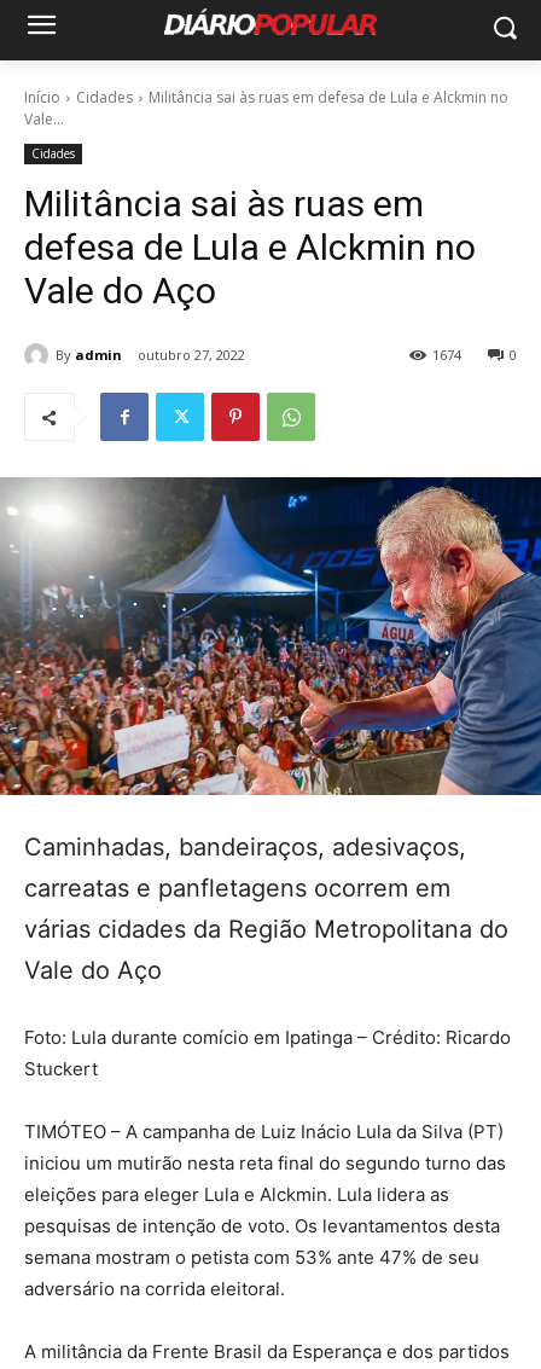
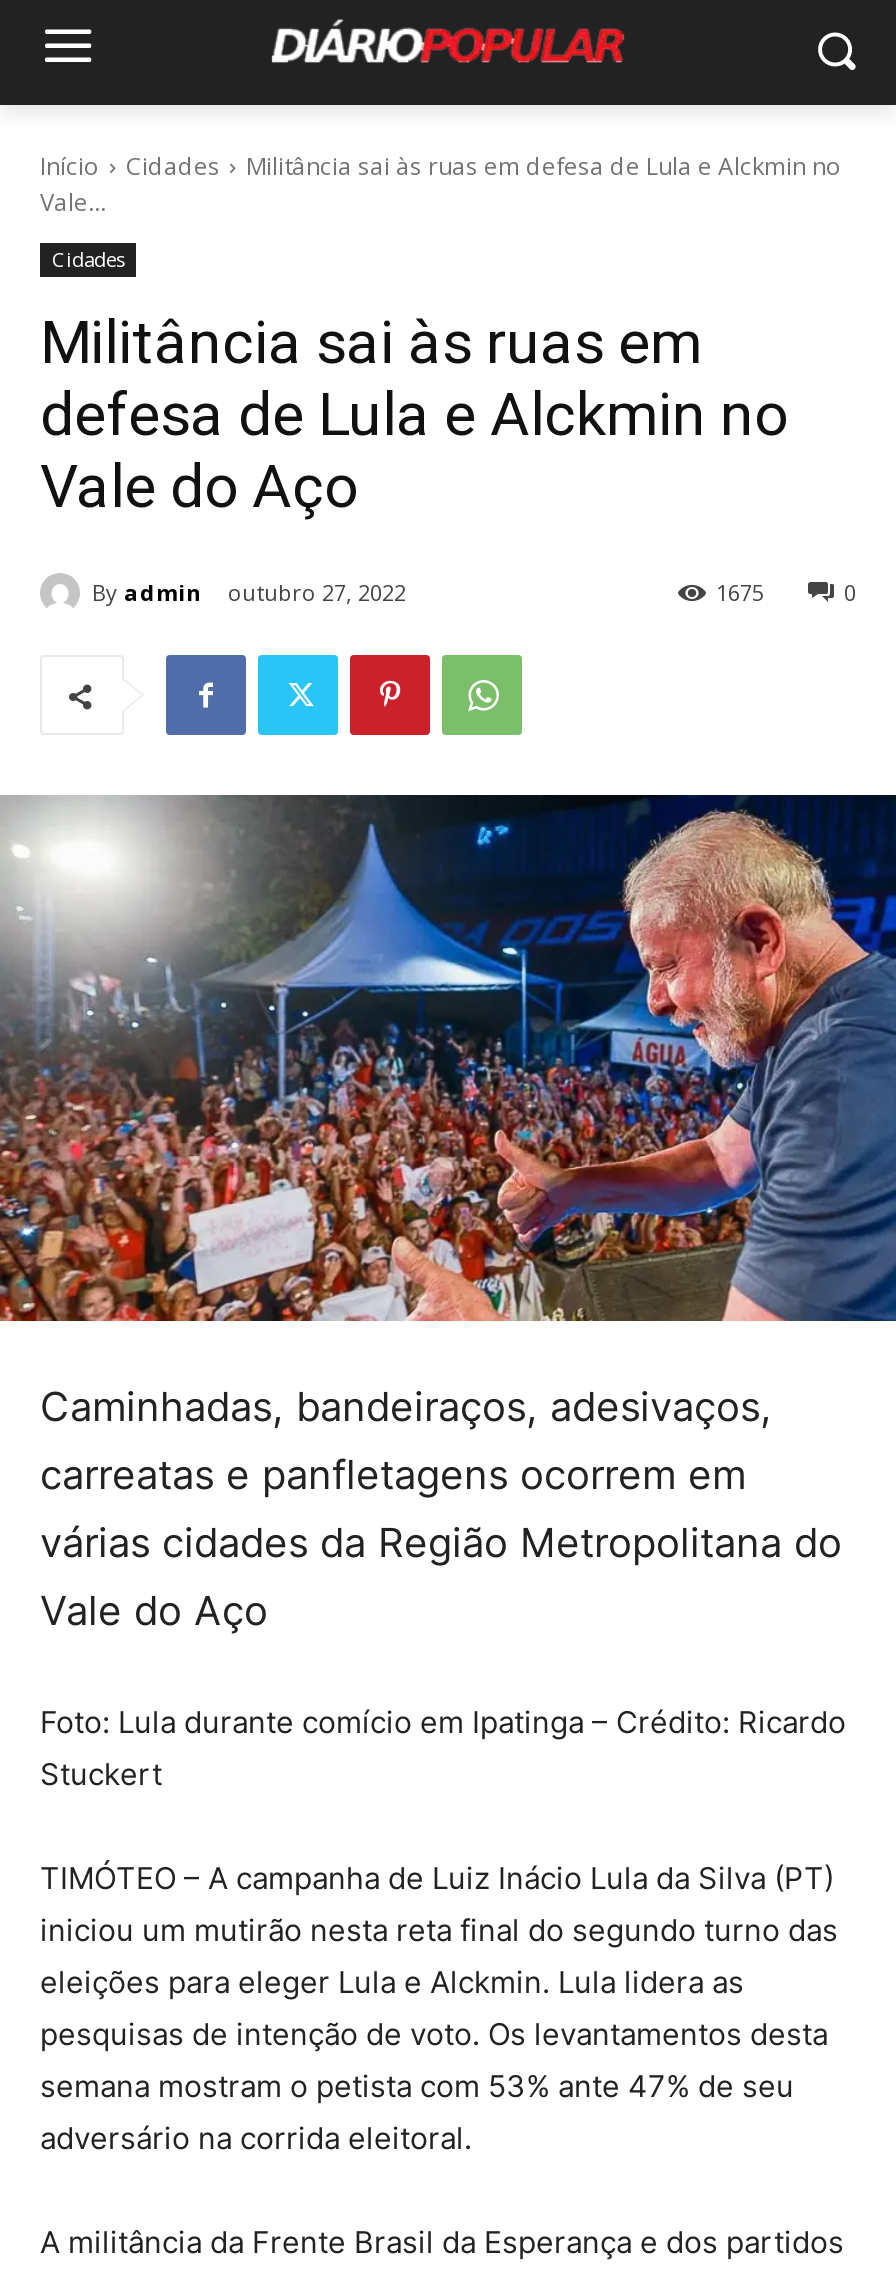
- 1674
+ 1675
